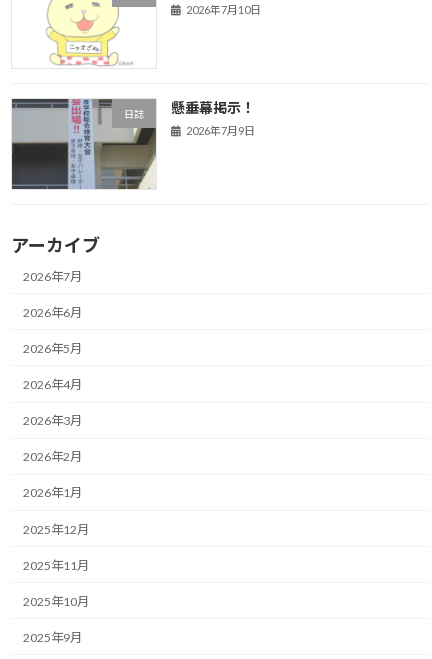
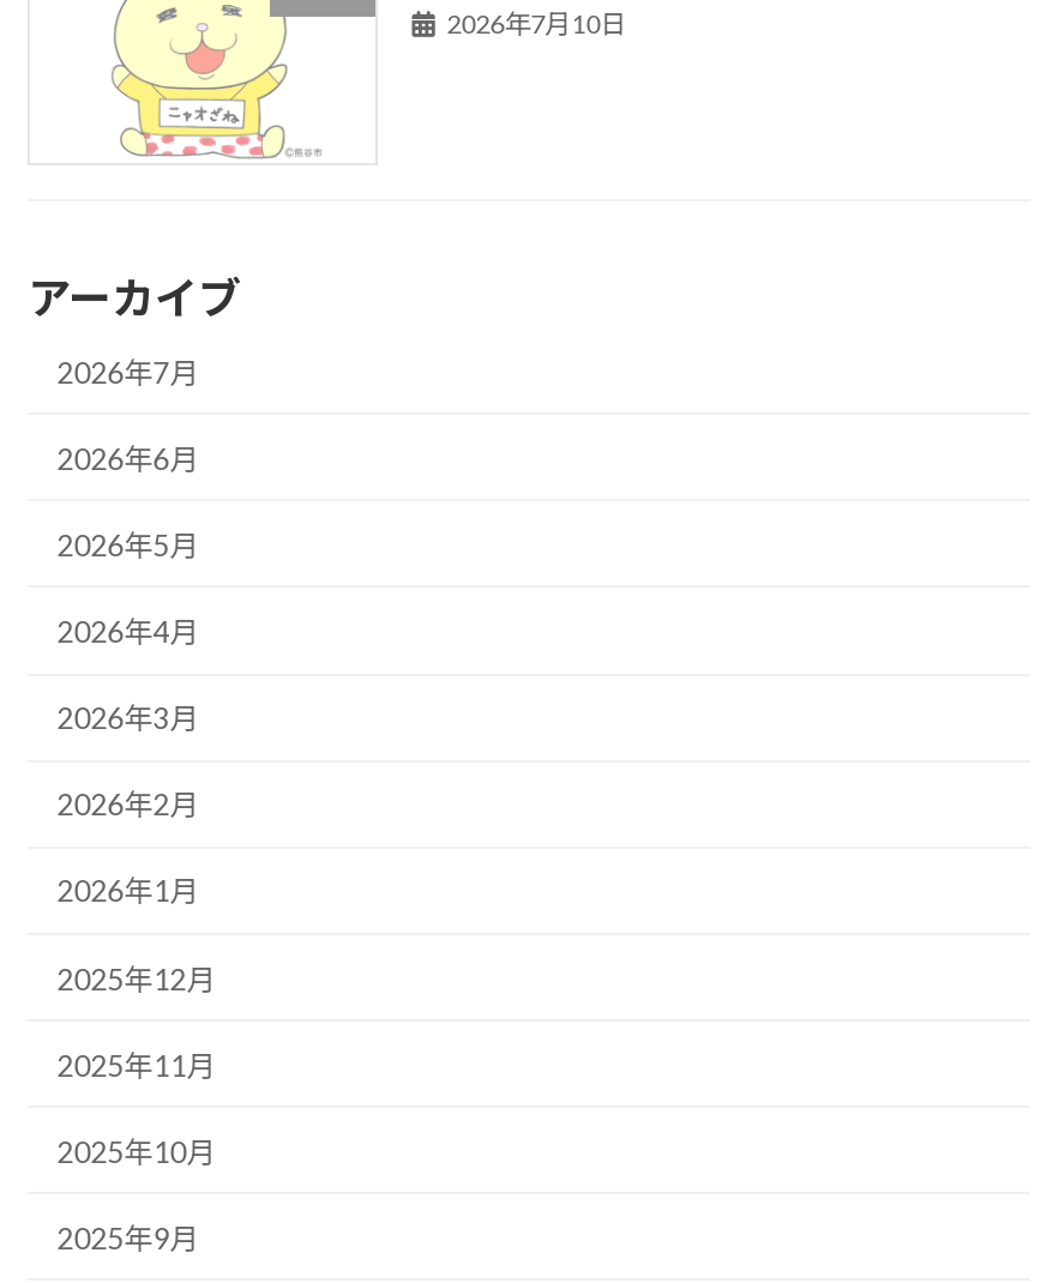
- [image]
- 日誌
- 懸垂幕掲示！
- 2026年7月9日
